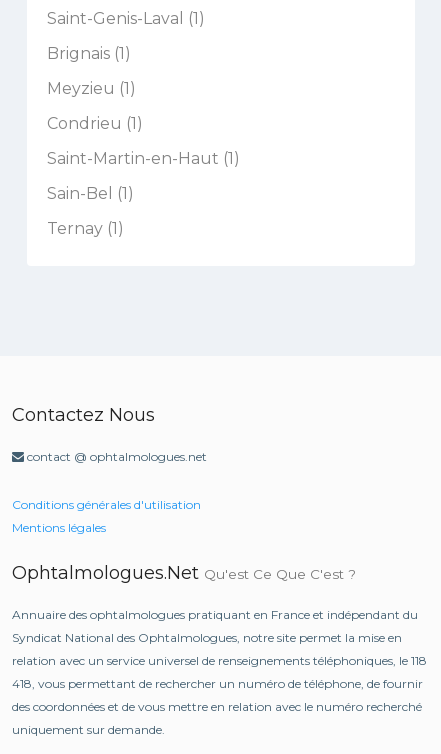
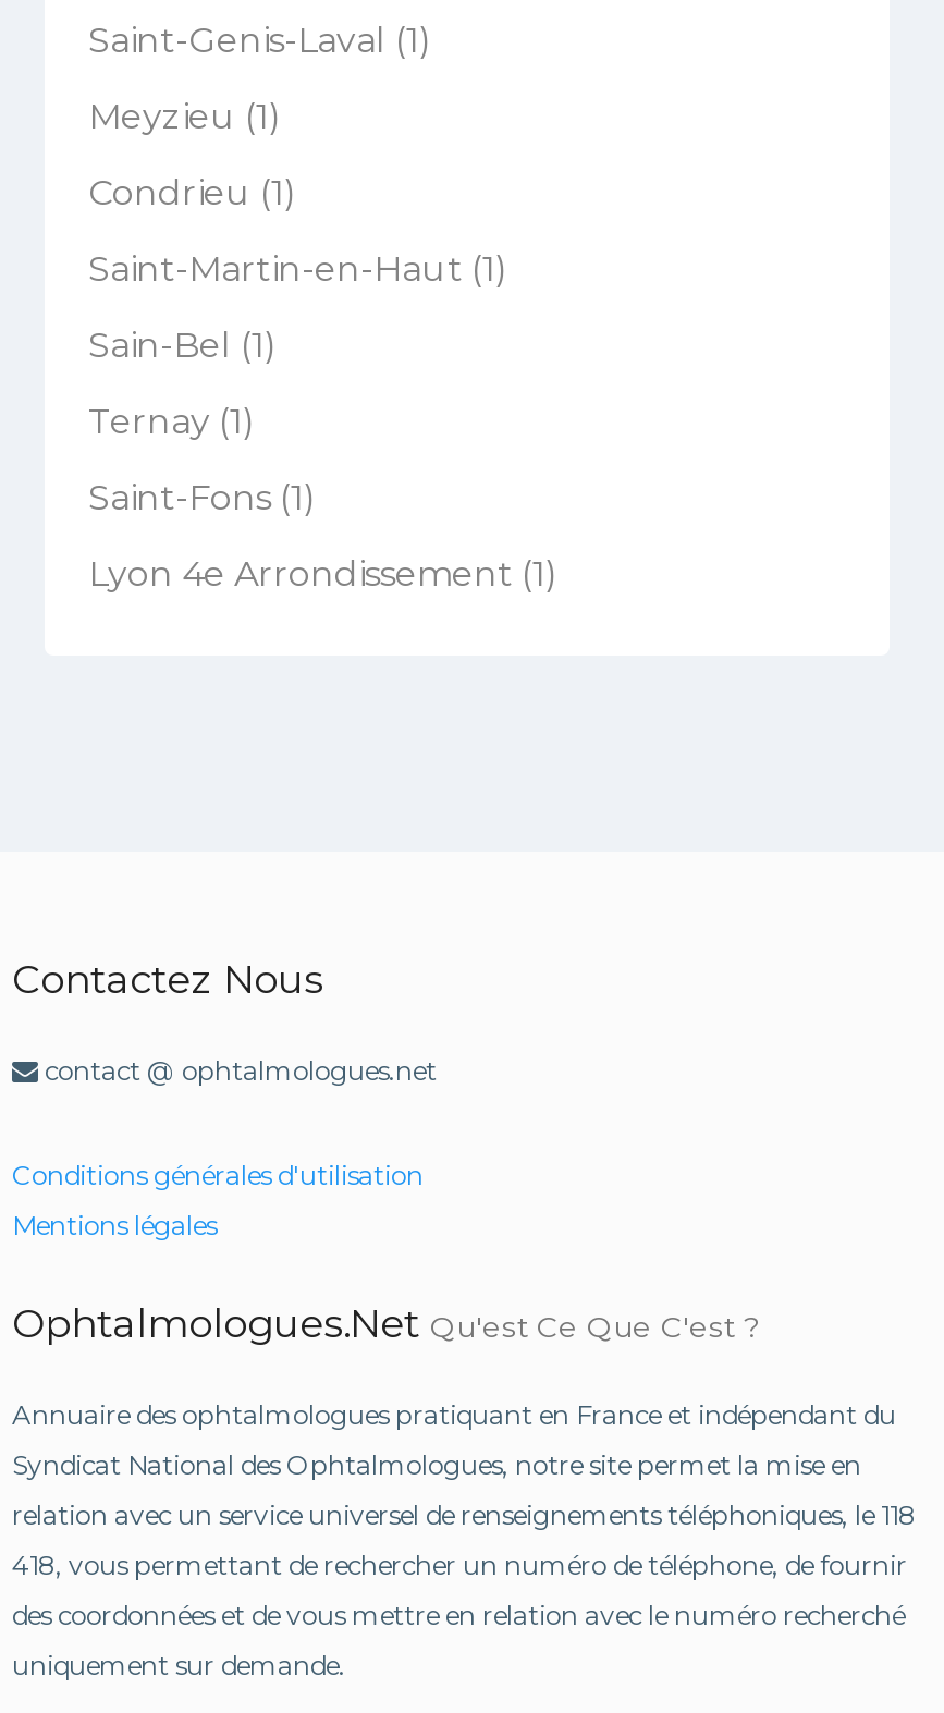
- Brignais (1)

moved up: Meyzieu (1) | Condrieu (1) | Saint-Martin-en-Haut (1) | Sain-Bel (1) | Ternay (1)

+ Saint-Fons (1)
+ Lyon 4e Arrondissement (1)
